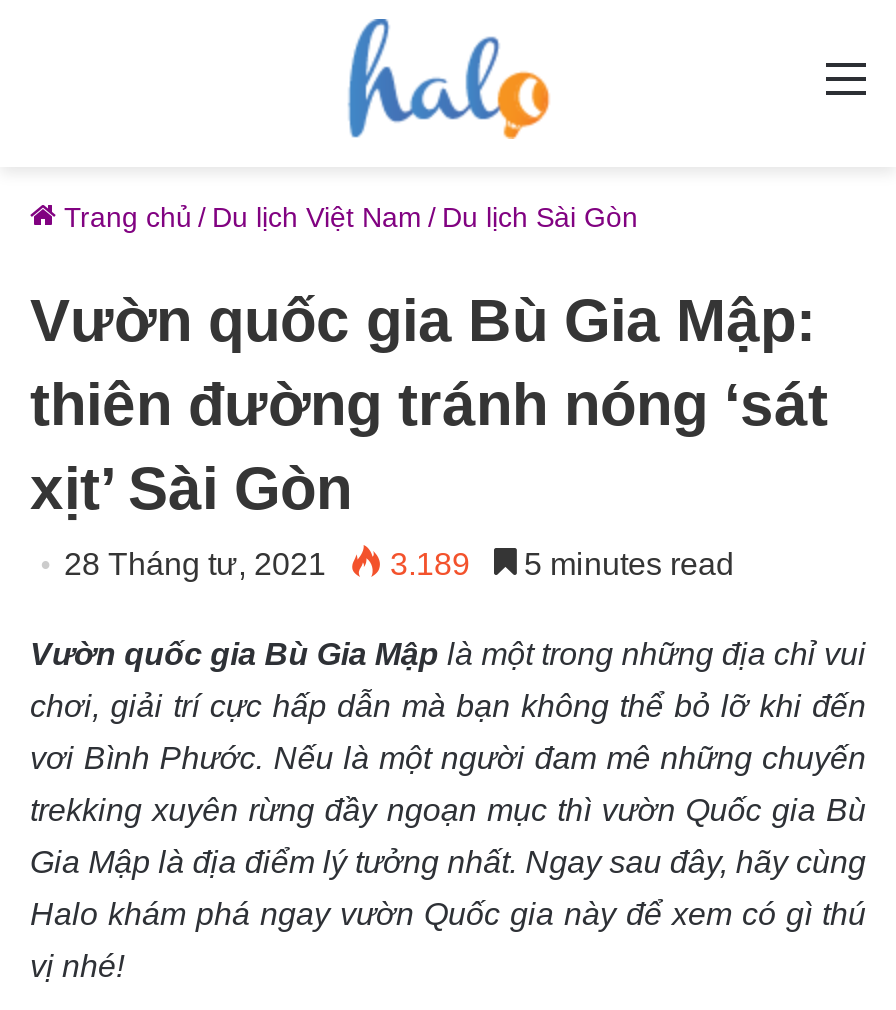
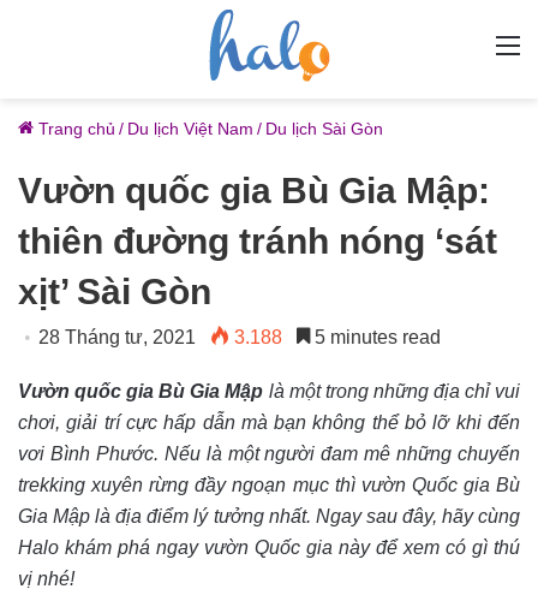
- 28 Tháng tư, 2021 3.189 5 minutes read
+ 28 Tháng tư, 2021 3.188 5 minutes read
